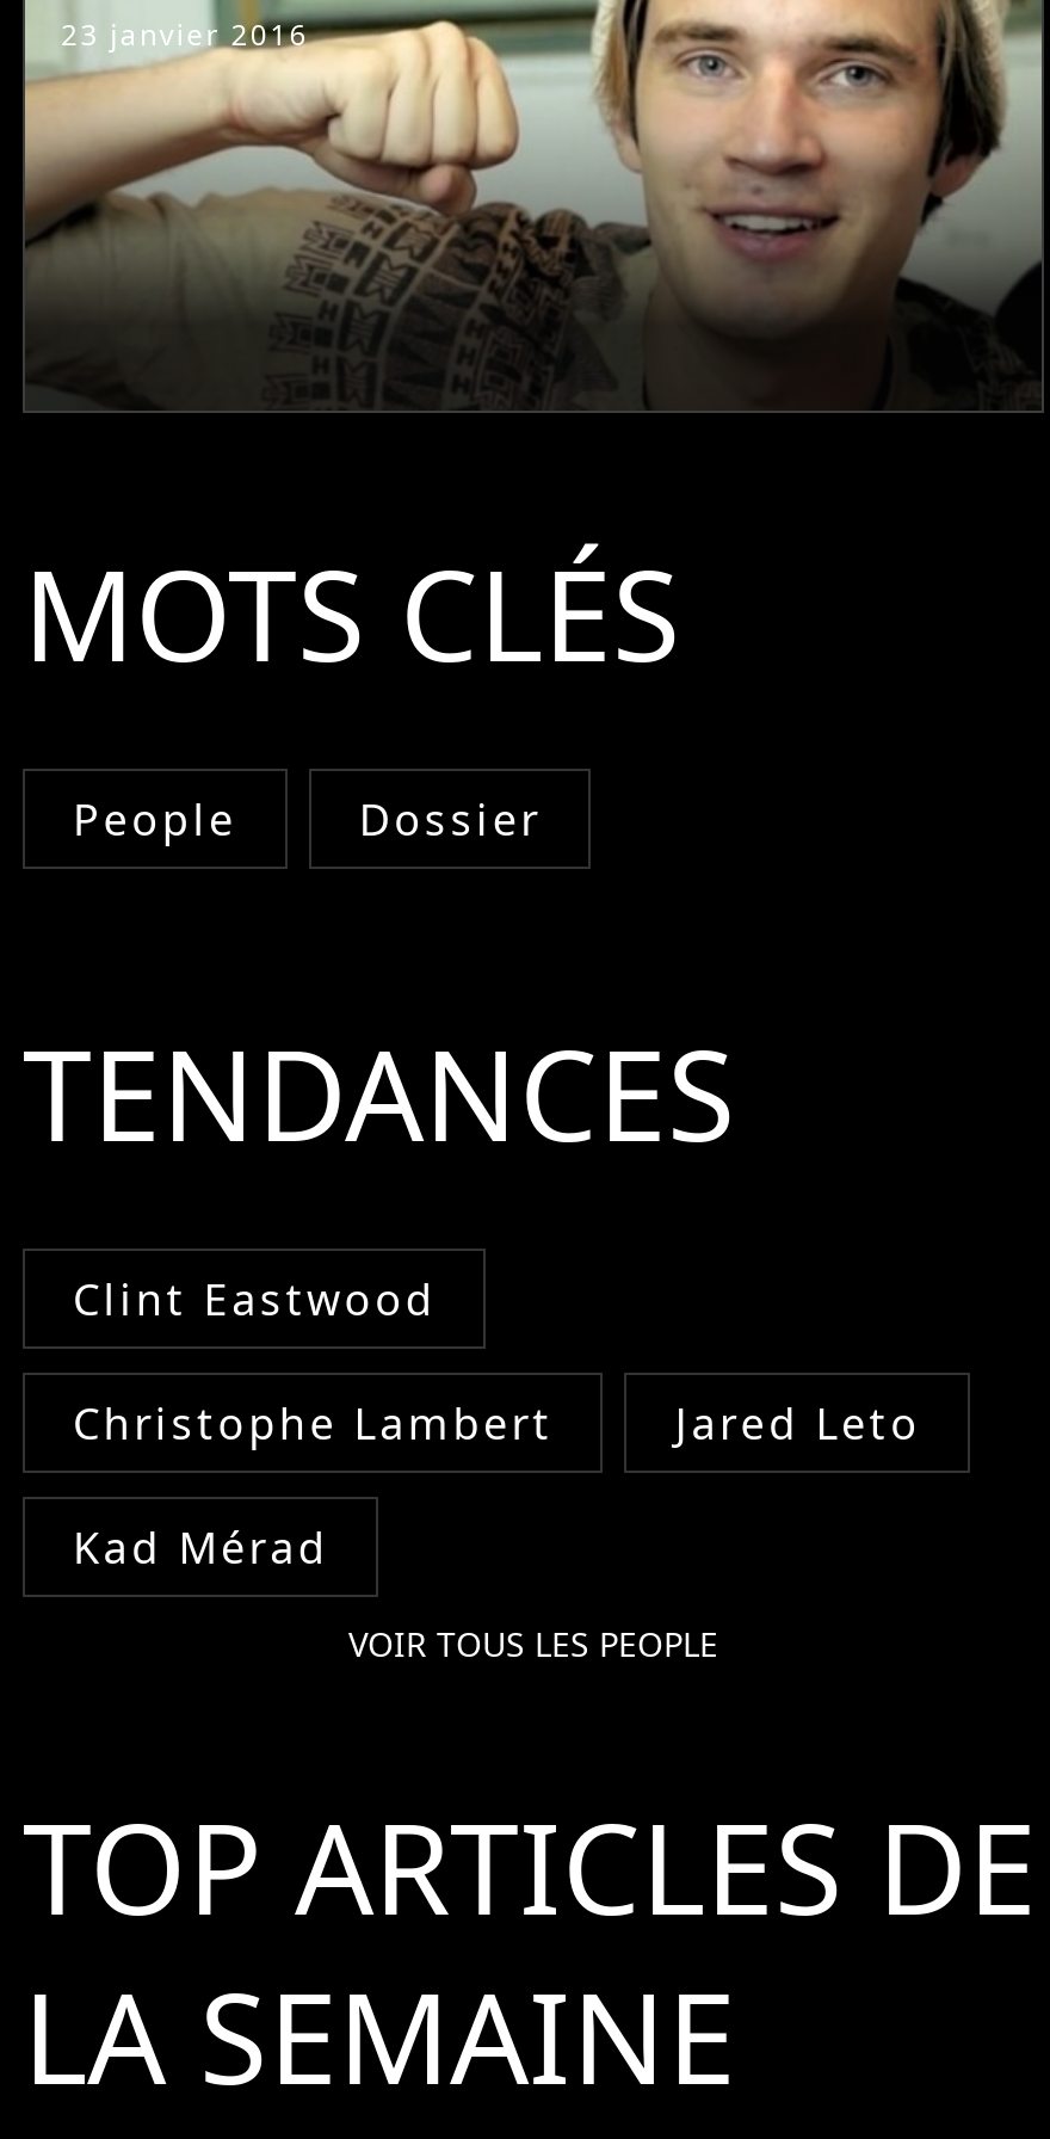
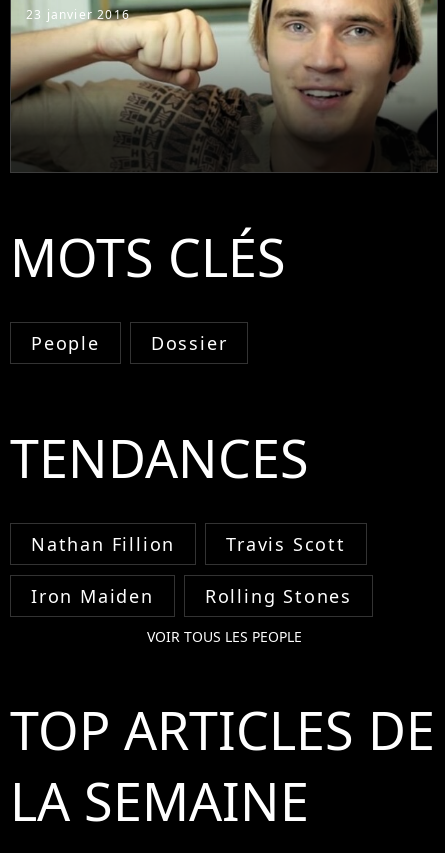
- Clint Eastwood
- Christophe Lambert
- Jared Leto
- Kad Mérad
+ Nathan Fillion
+ Travis Scott
+ Iron Maiden
+ Rolling Stones
